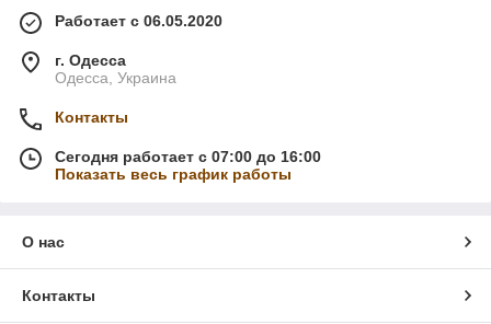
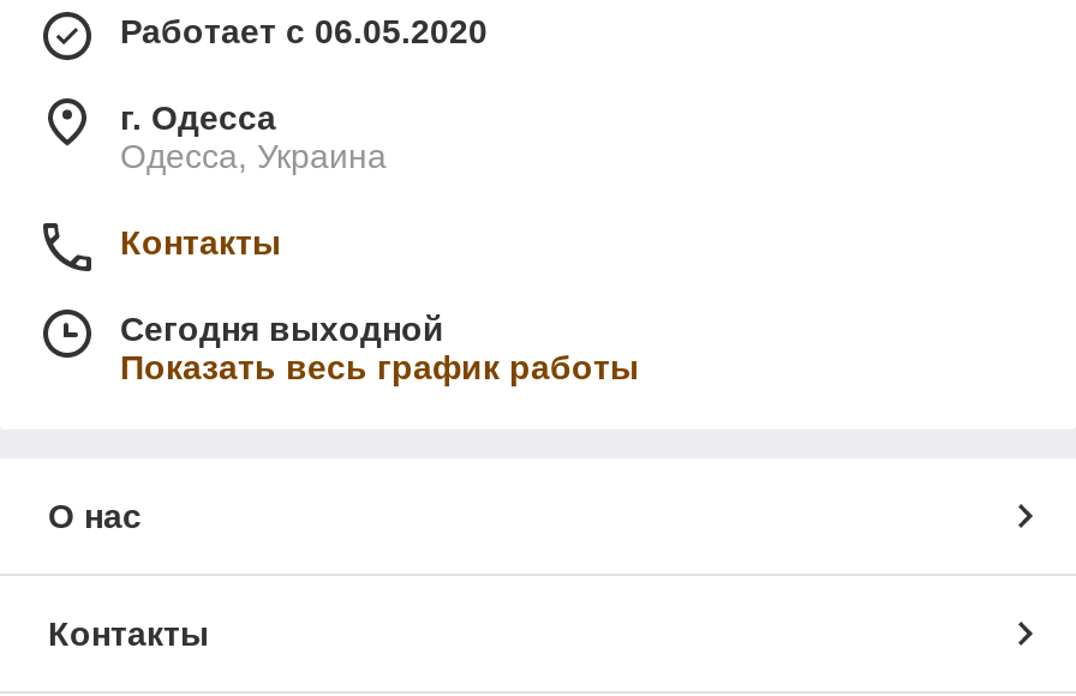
- Сегодня работает с 07:00 до 16:00
+ Сегодня выходной
